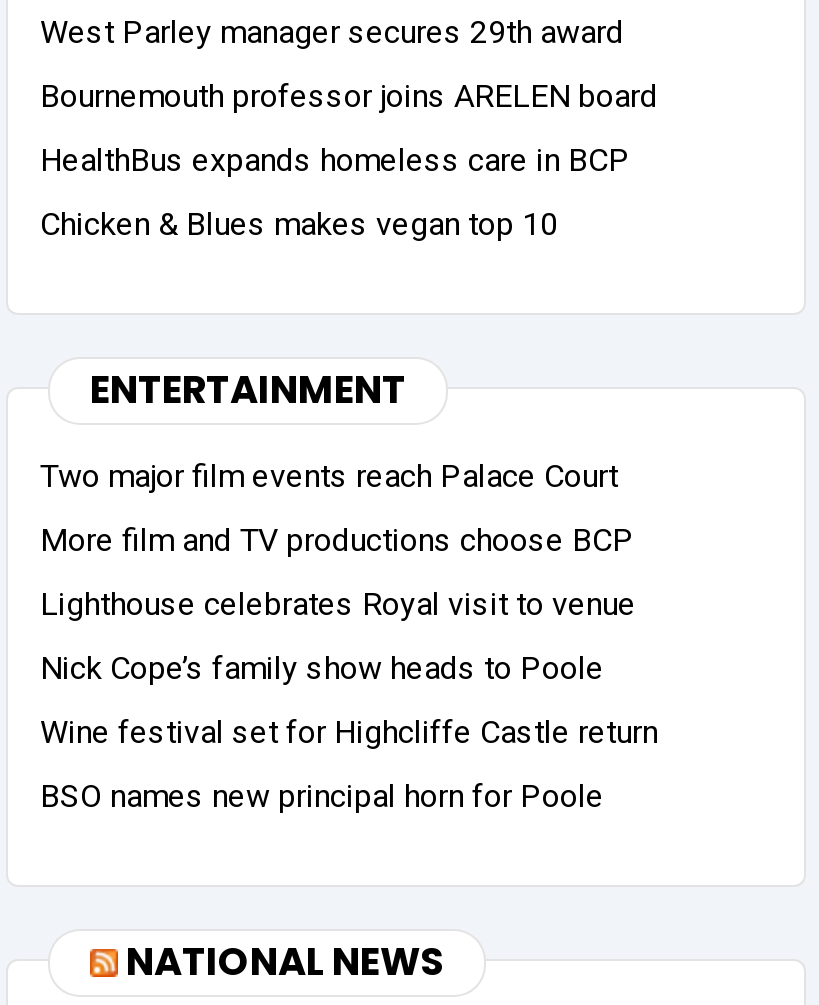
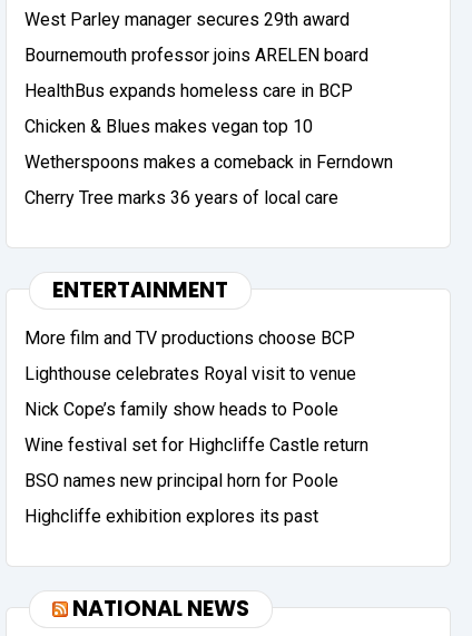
+ Wetherspoons makes a comeback in Ferndown
+ Cherry Tree marks 36 years of local care

- Two major film events reach Palace Court

+ Highcliffe exhibition explores its past
